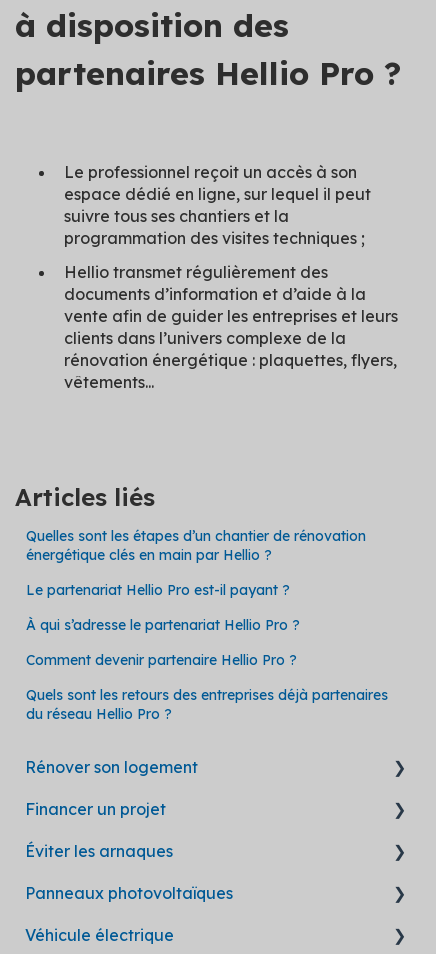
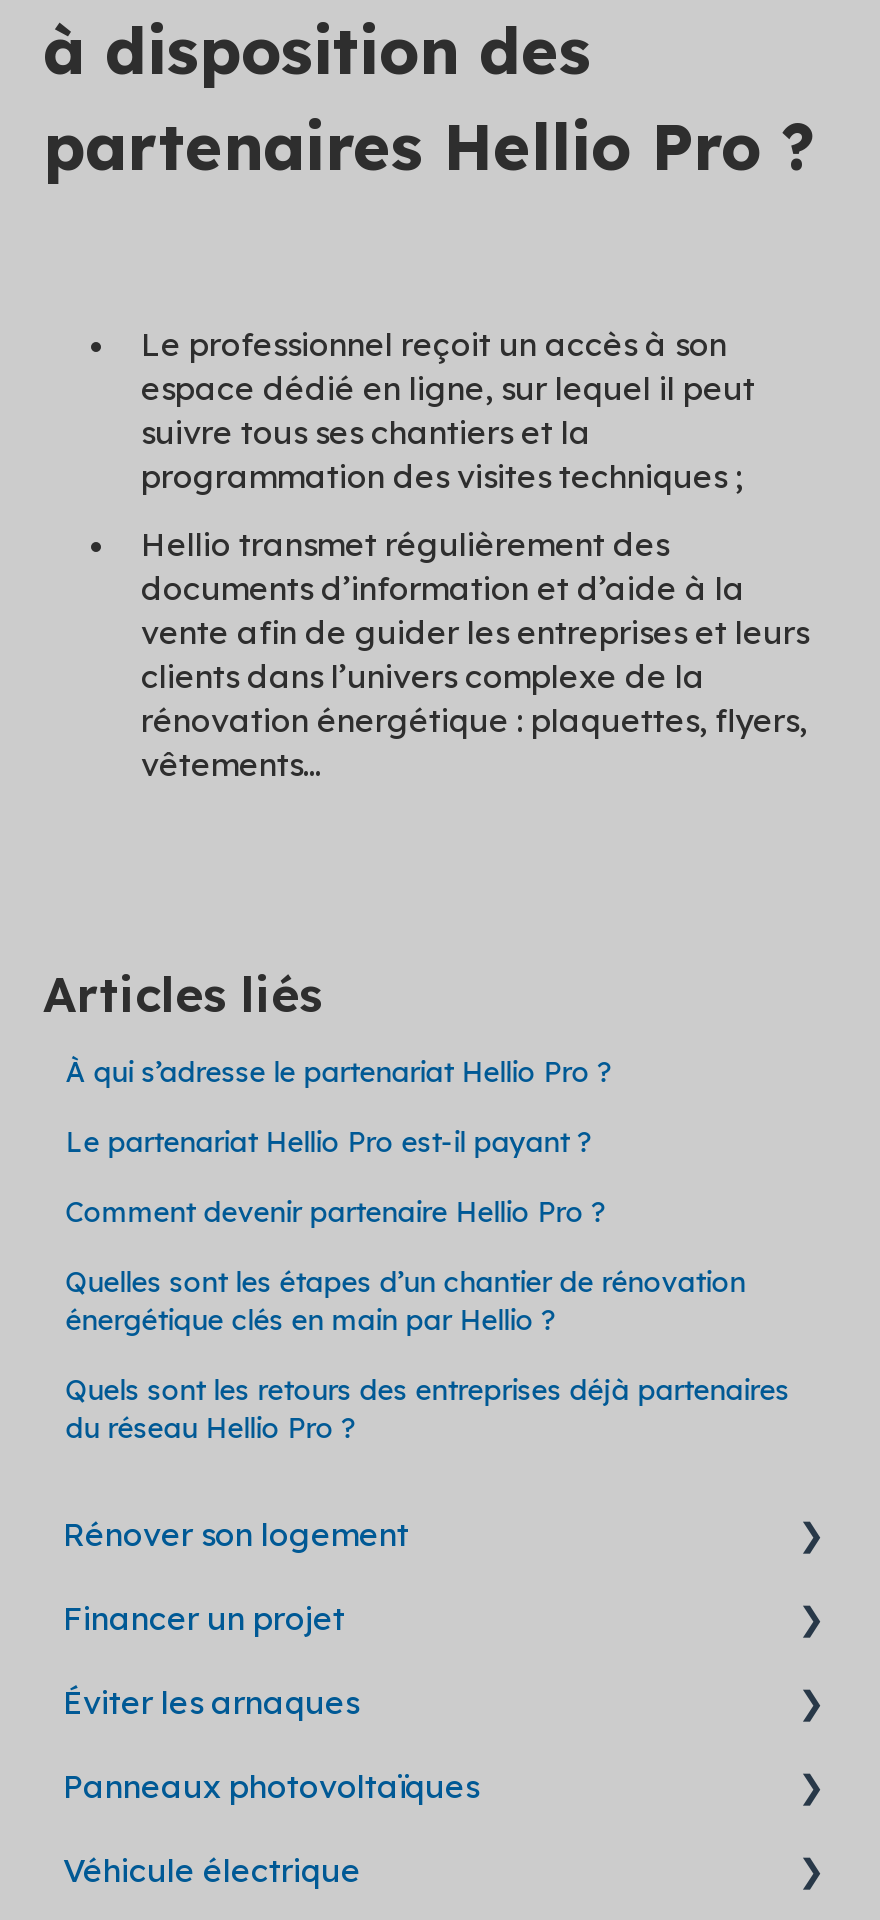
moved down: Quelles sont les étapes d’un chantier de rénovation | énergétique clés en main par Hellio ?

moved up: Le partenariat Hellio Pro est-il payant ? | À qui s’adresse le partenariat Hellio Pro ? | Comment devenir partenaire Hellio Pro ?
